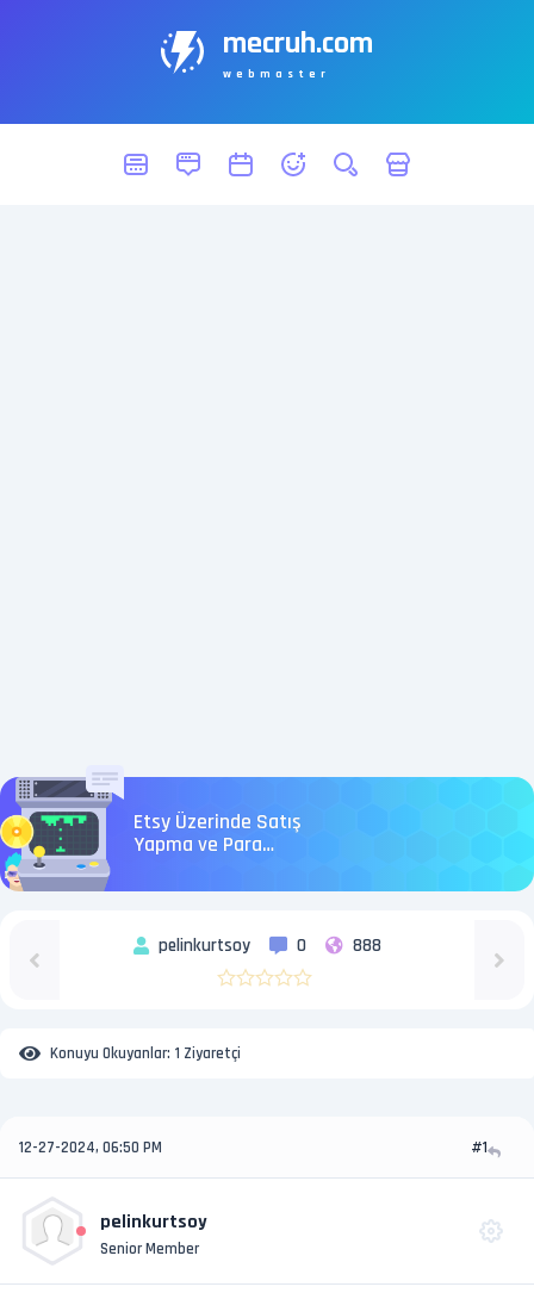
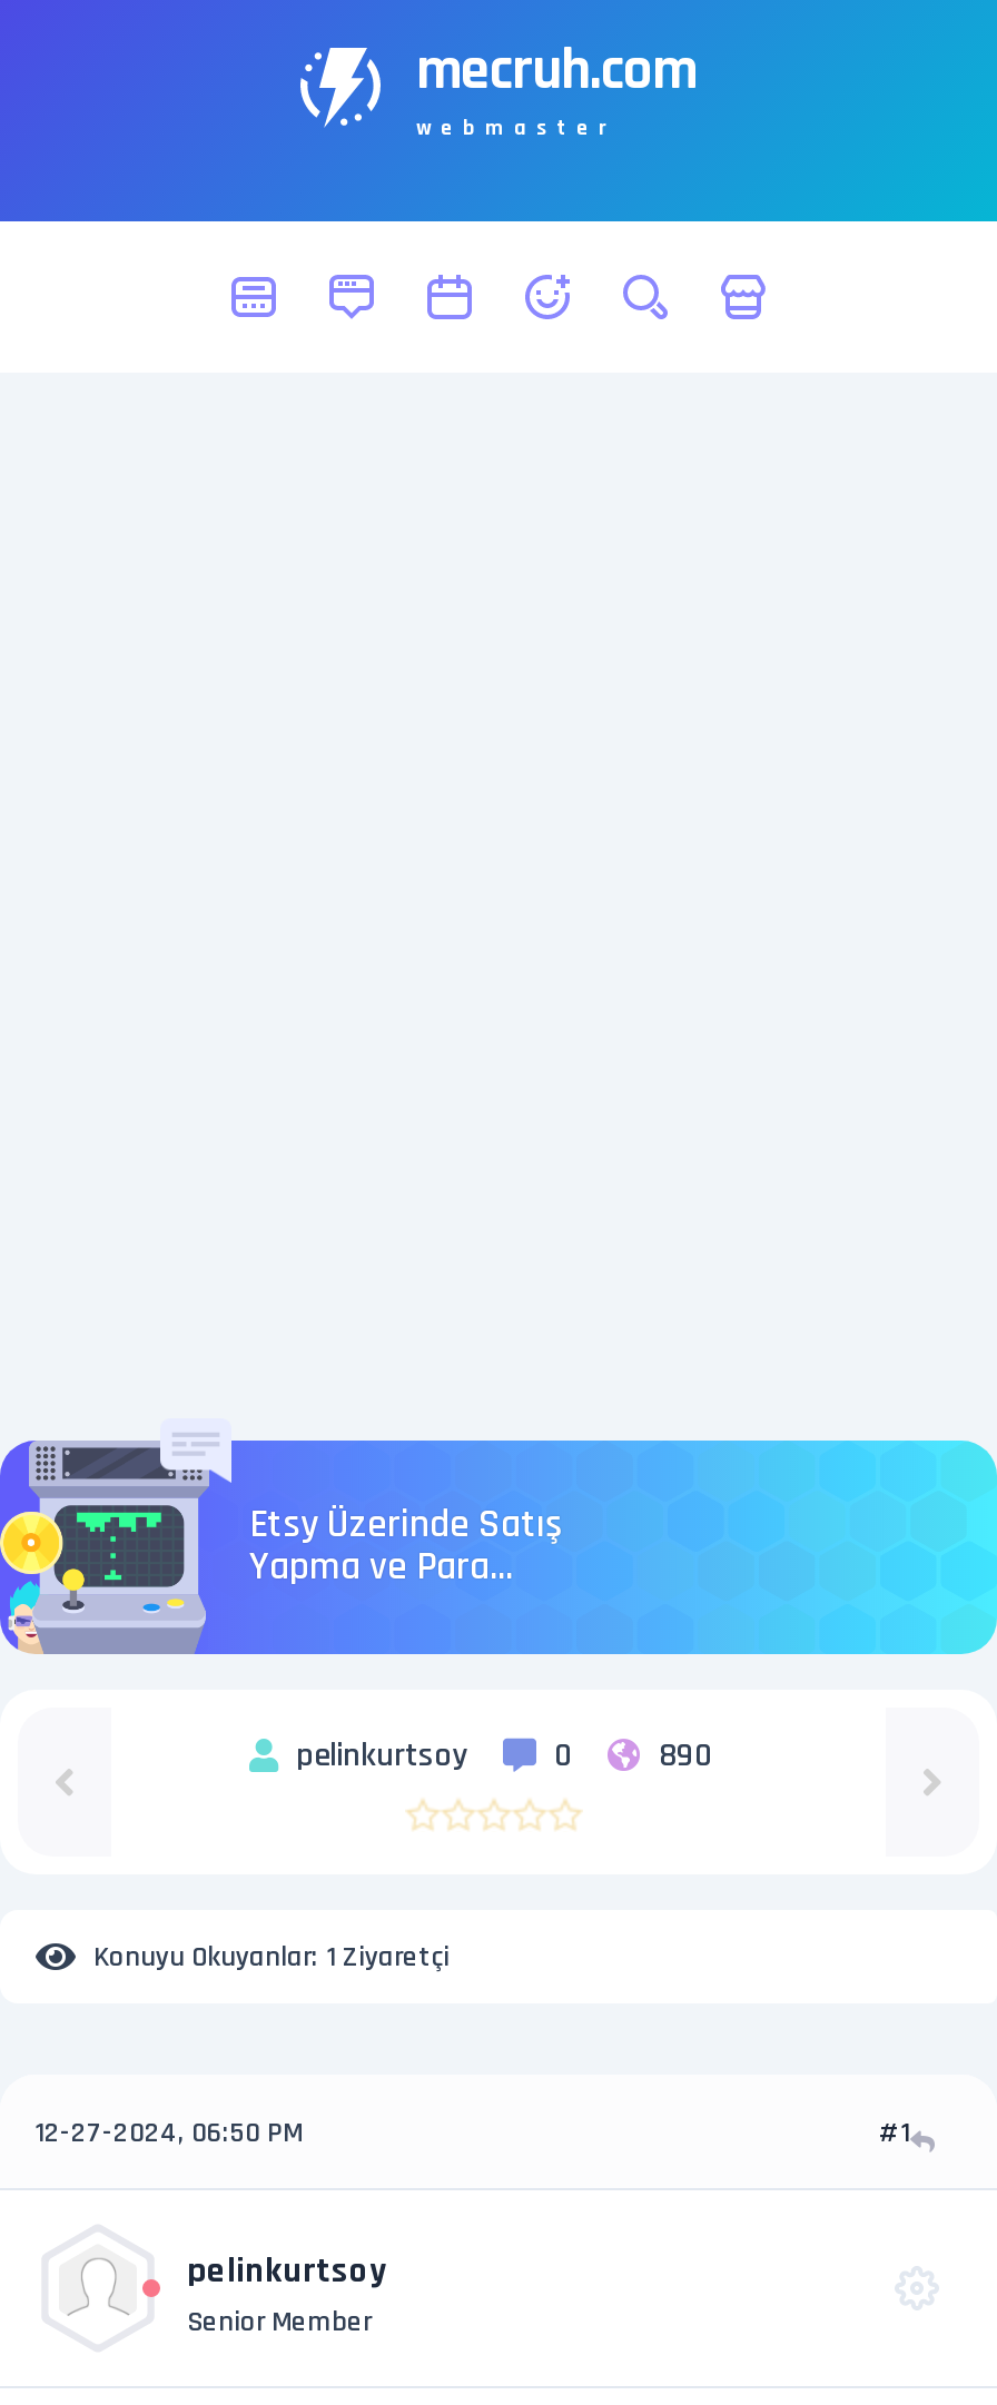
- 888
+ 890
